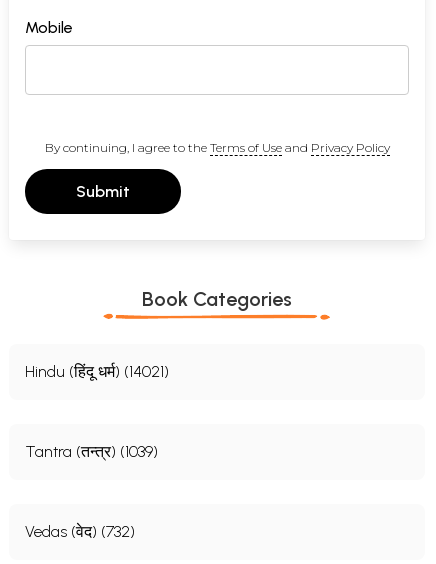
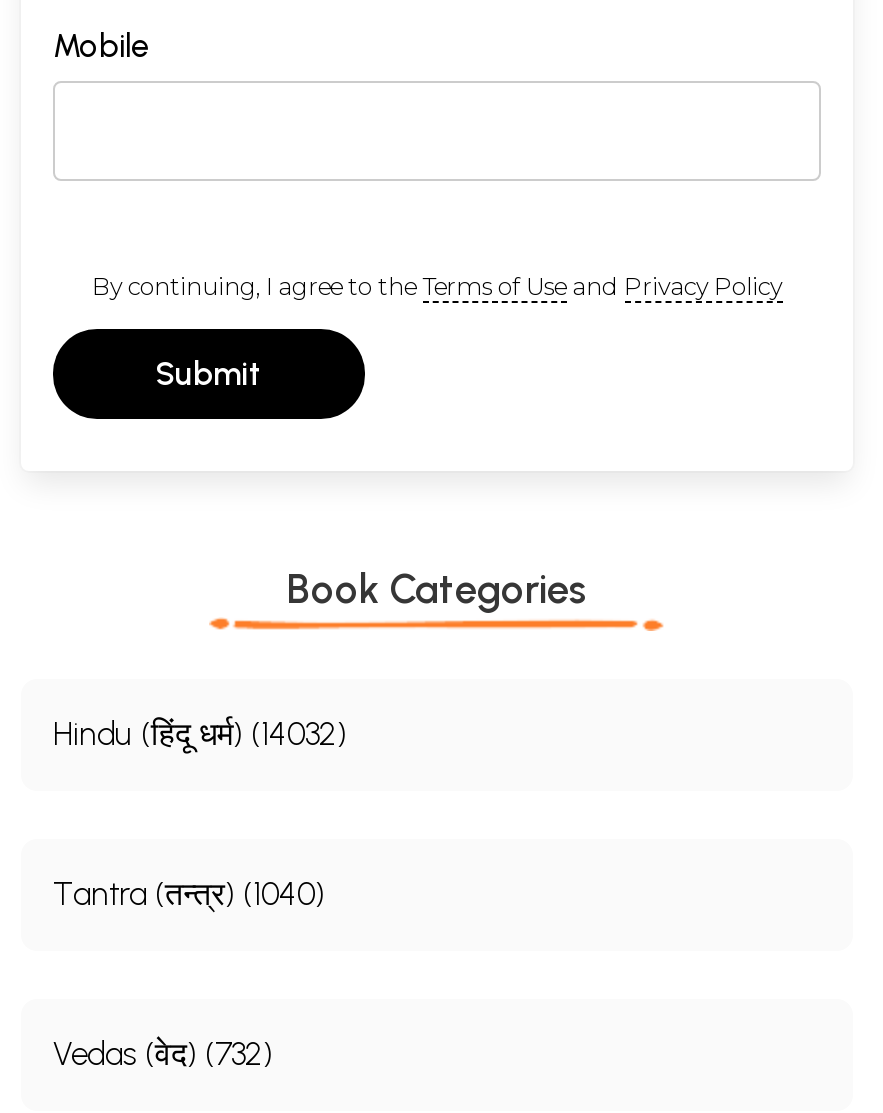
- Hindu (हिंदू धर्म) (14021)
+ Hindu (हिंदू धर्म) (14032)

- Tantra (तन्त्र) (1039)
+ Tantra (तन्त्र) (1040)
